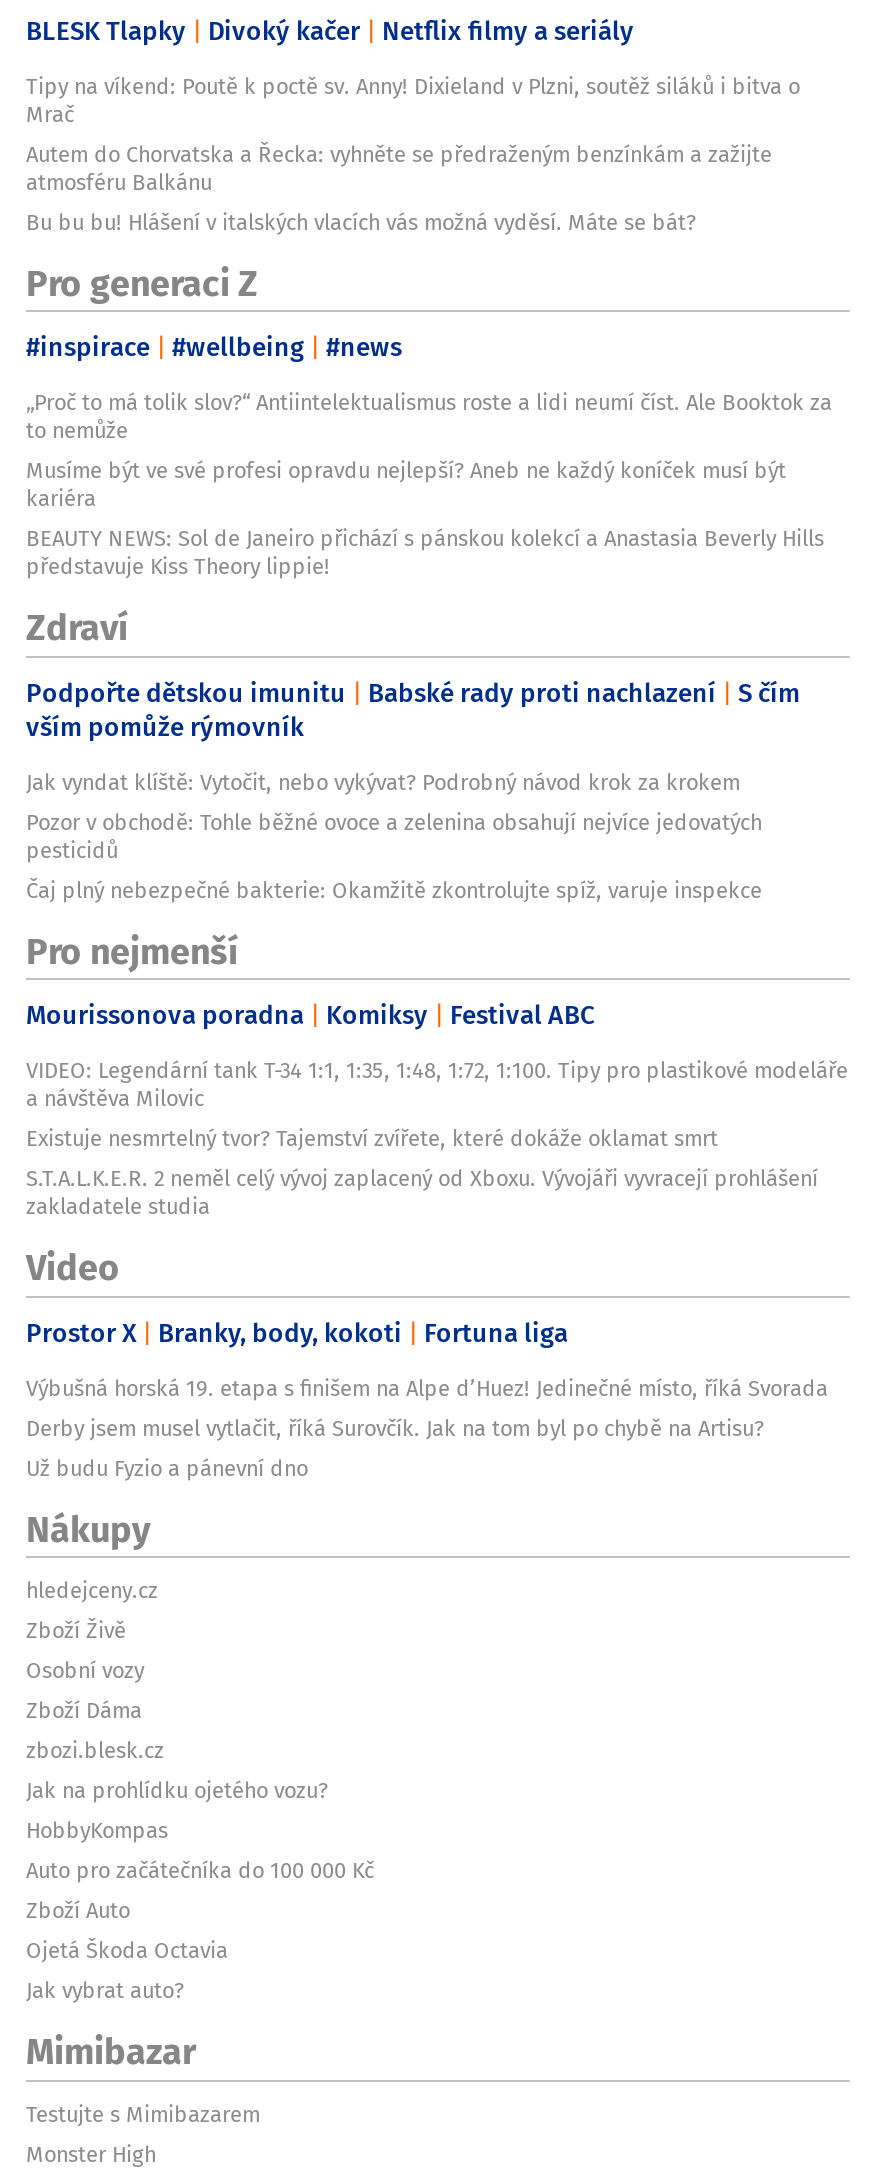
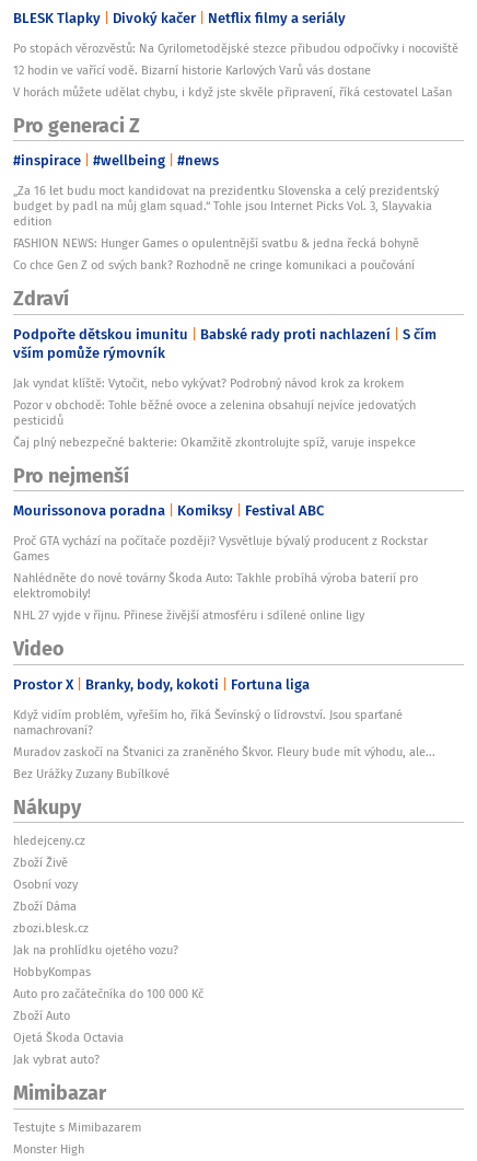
- Tipy na víkend: Poutě k poctě sv. Anny! Dixieland v Plzni, soutěž siláků i bitva o
- Mrač
- Autem do Chorvatska a Řecka: vyhněte se předraženým benzínkám a zažijte
- atmosféru Balkánu
- Bu bu bu! Hlášení v italských vlacích vás možná vyděsí. Máte se bát?
+ Po stopách věrozvěstů: Na Cyrilometodějské stezce přibudou odpočívky i nocoviště
+ 12 hodin ve vařící vodě. Bizarní historie Karlových Varů vás dostane
+ V horách můžete udělat chybu, i když jste skvěle připravení, říká cestovatel Lašan

- „Proč to má tolik slov?“ Antiintelektualismus roste a lidi neumí číst. Ale Booktok za
- to nemůže
- Musíme být ve své profesi opravdu nejlepší? Aneb ne každý koníček musí být
- kariéra
- BEAUTY NEWS: Sol de Janeiro přichází s pánskou kolekcí a Anastasia Beverly Hills
- představuje Kiss Theory lippie!
+ „Za 16 let budu moct kandidovat na prezidentku Slovenska a celý prezidentský
+ budget by padl na můj glam squad.“ Tohle jsou Internet Picks Vol. 3, Slayvakia
+ edition
+ FASHION NEWS: Hunger Games o opulentnější svatbu & jedna řecká bohyně
+ Co chce Gen Z od svých bank? Rozhodně ne cringe komunikaci a poučování

- VIDEO: Legendární tank T-34 1:1, 1:35, 1:48, 1:72, 1:100. Tipy pro plastikové modeláře
- a návštěva Milovic
- Existuje nesmrtelný tvor? Tajemství zvířete, které dokáže oklamat smrt
- S.T.A.L.K.E.R. 2 neměl celý vývoj zaplacený od Xboxu. Vývojáři vyvracejí prohlášení
- zakladatele studia
+ Proč GTA vychází na počítače později? Vysvětluje bývalý producent z Rockstar
+ Games
+ Nahlédněte do nové továrny Škoda Auto: Takhle probíhá výroba baterií pro
+ elektromobily!
+ NHL 27 vyjde v říjnu. Přinese živější atmosféru i sdílené online ligy

- Výbušná horská 19. etapa s finišem na Alpe d’Huez! Jedinečné místo, říká Svorada
- Derby jsem musel vytlačit, říká Surovčík. Jak na tom byl po chybě na Artisu?
- Už budu Fyzio a pánevní dno
+ Když vidím problém, vyřeším ho, říká Ševínský o lídrovství. Jsou sparťané
+ namachrovaní?
+ Muradov zaskočí na Štvanici za zraněného Škvor. Fleury bude mít výhodu, ale...
+ Bez Urážky Zuzany Bubílkové
